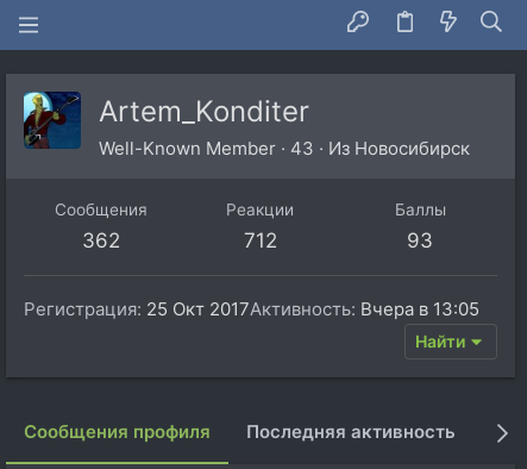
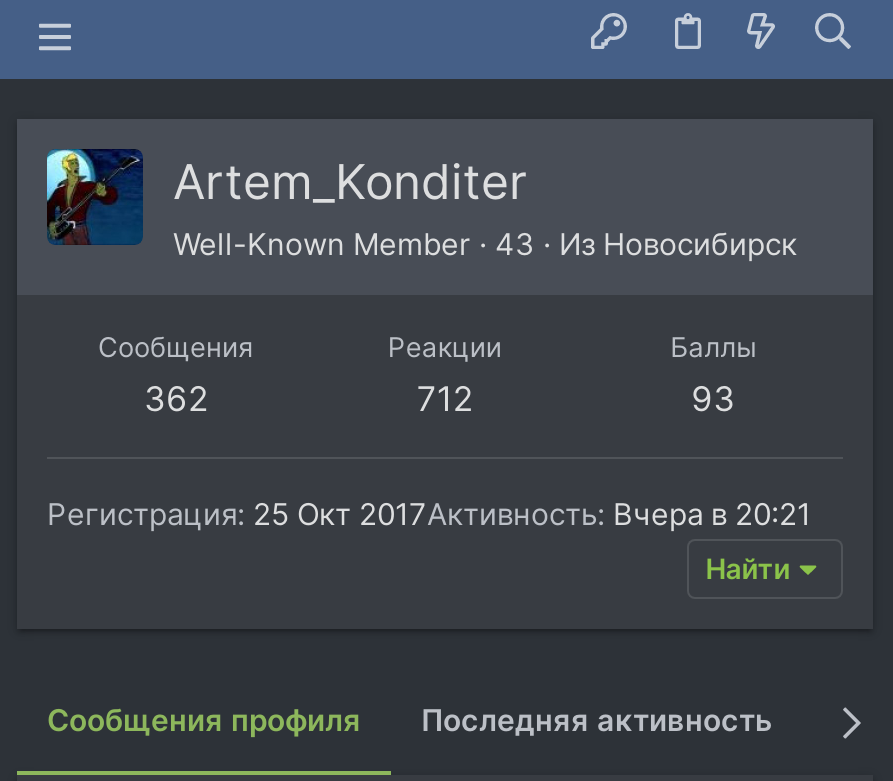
- Регистрация 25 Окт 2017Активность Вчера в 13:05
+ Регистрация 25 Окт 2017Активность Вчера в 20:21
